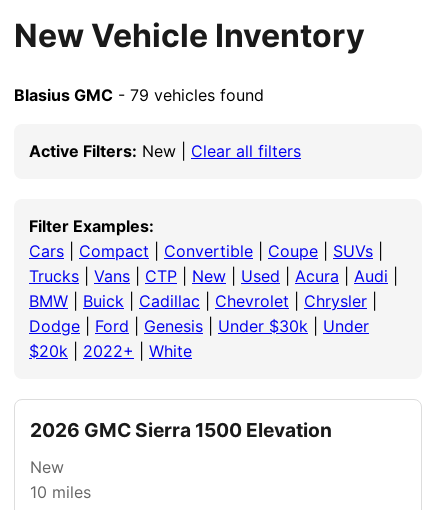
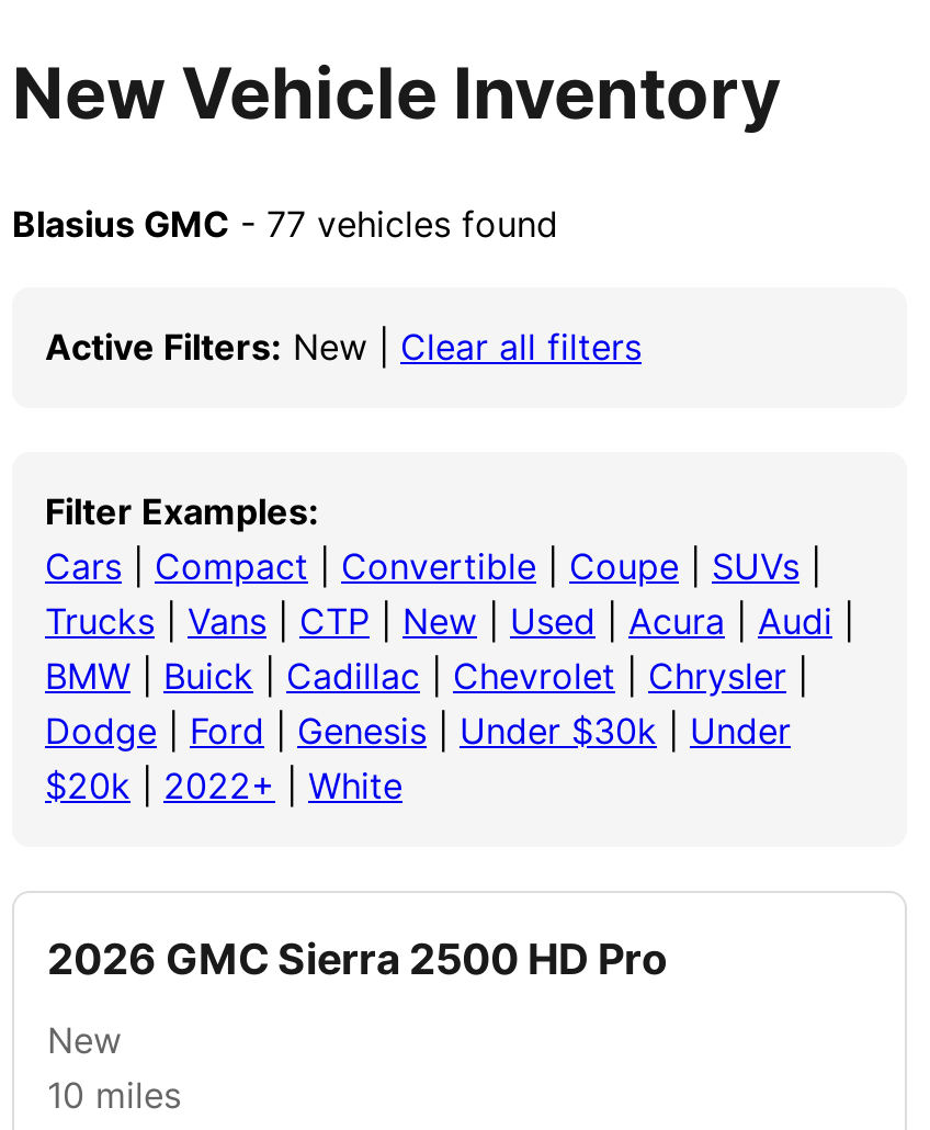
- Blasius GMC - 79 vehicles found
+ Blasius GMC - 77 vehicles found

- 2026 GMC Sierra 1500 Elevation
+ 2026 GMC Sierra 2500 HD Pro
